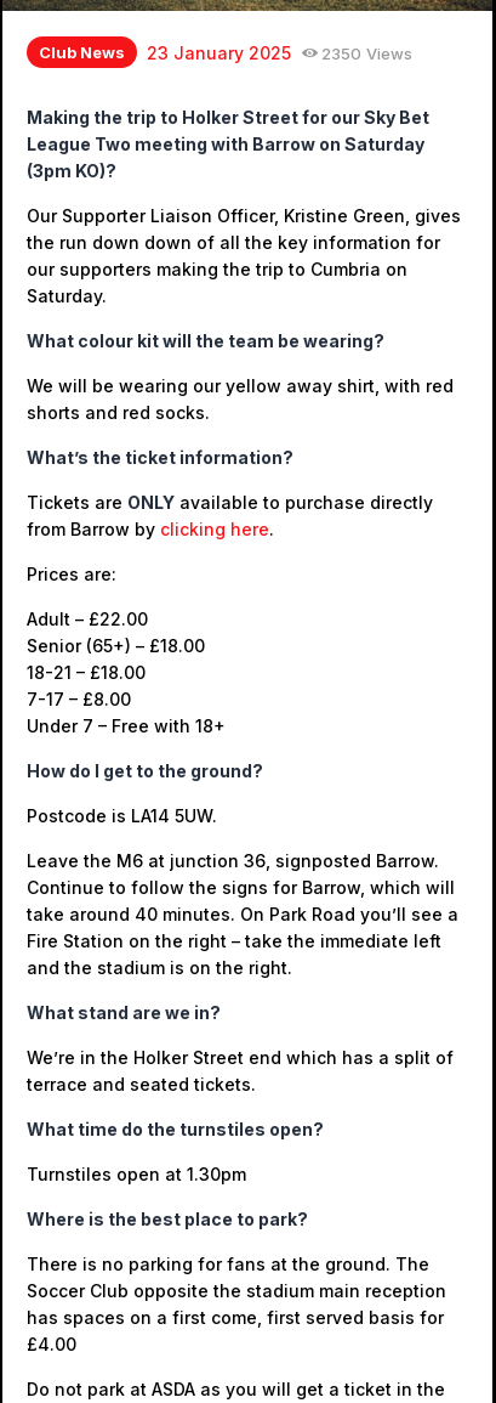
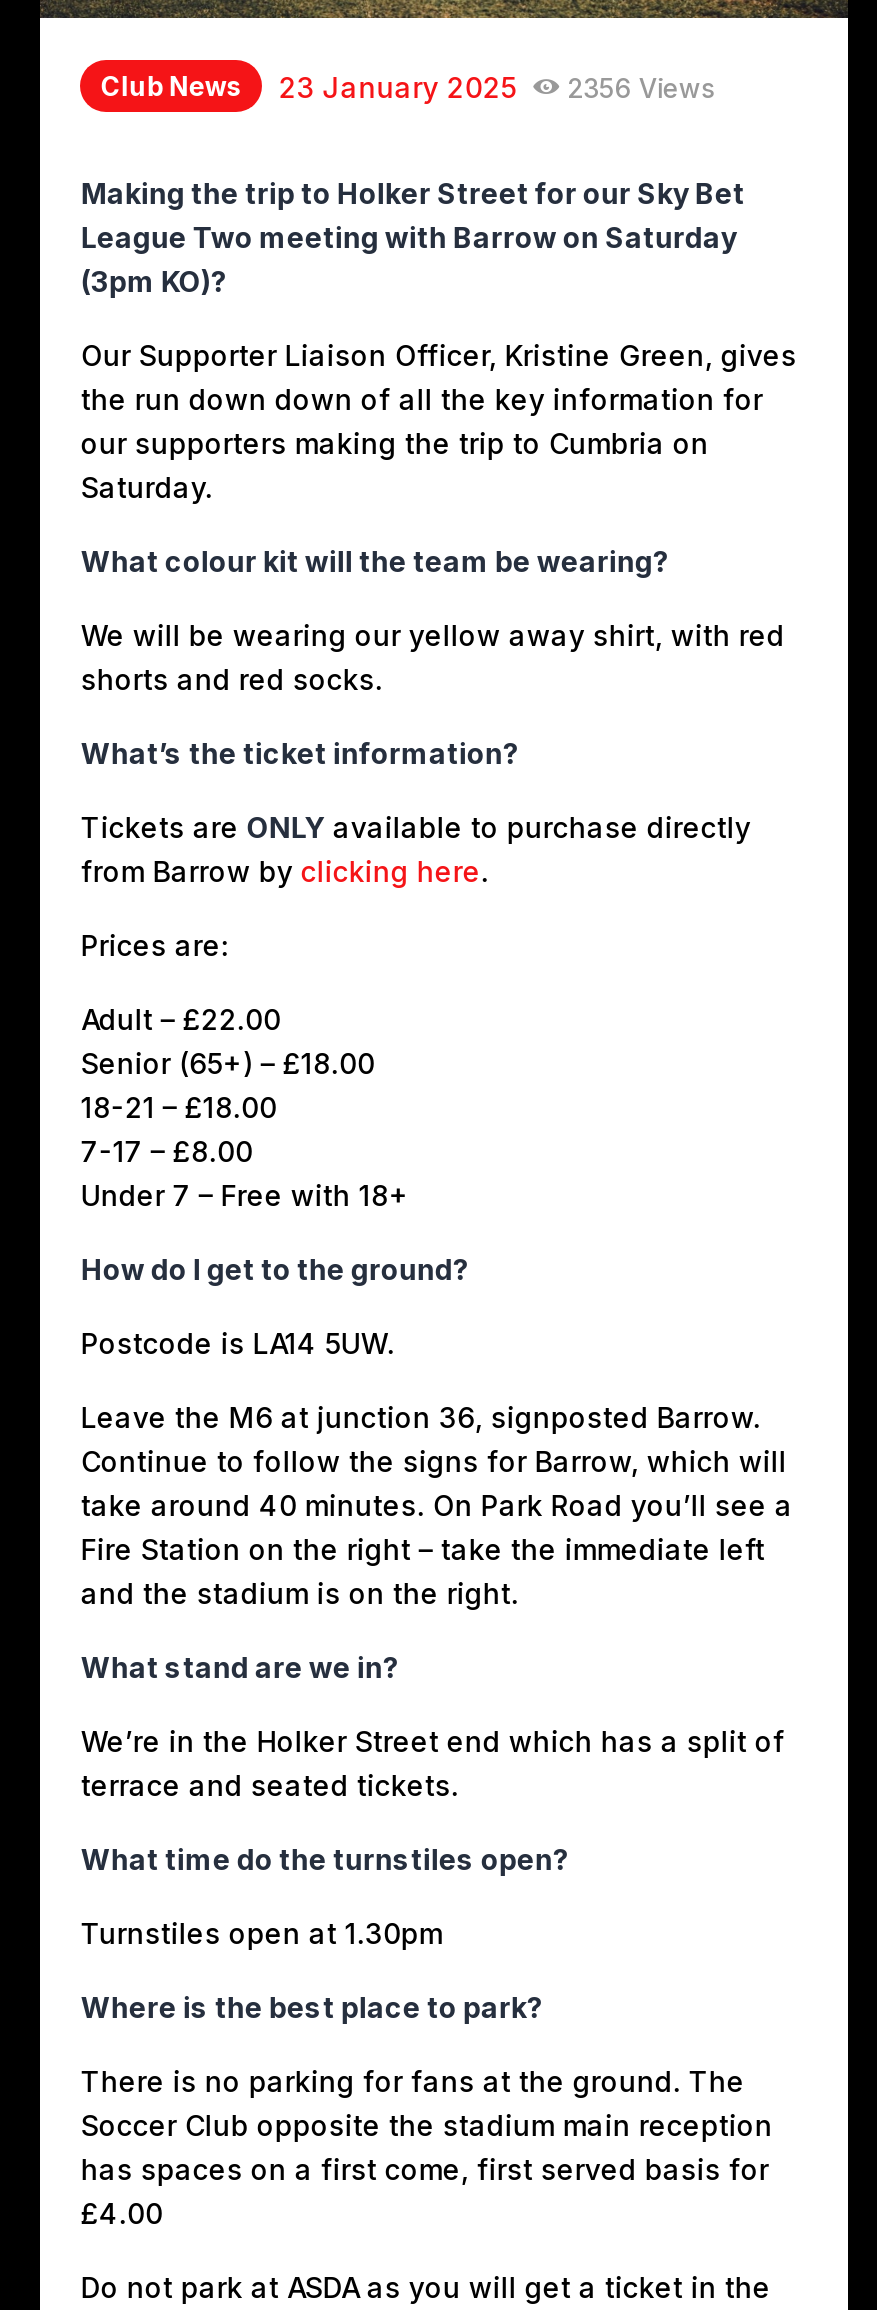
- Club News 23 January 2025 2350 Views
+ Club News 23 January 2025 2356 Views
